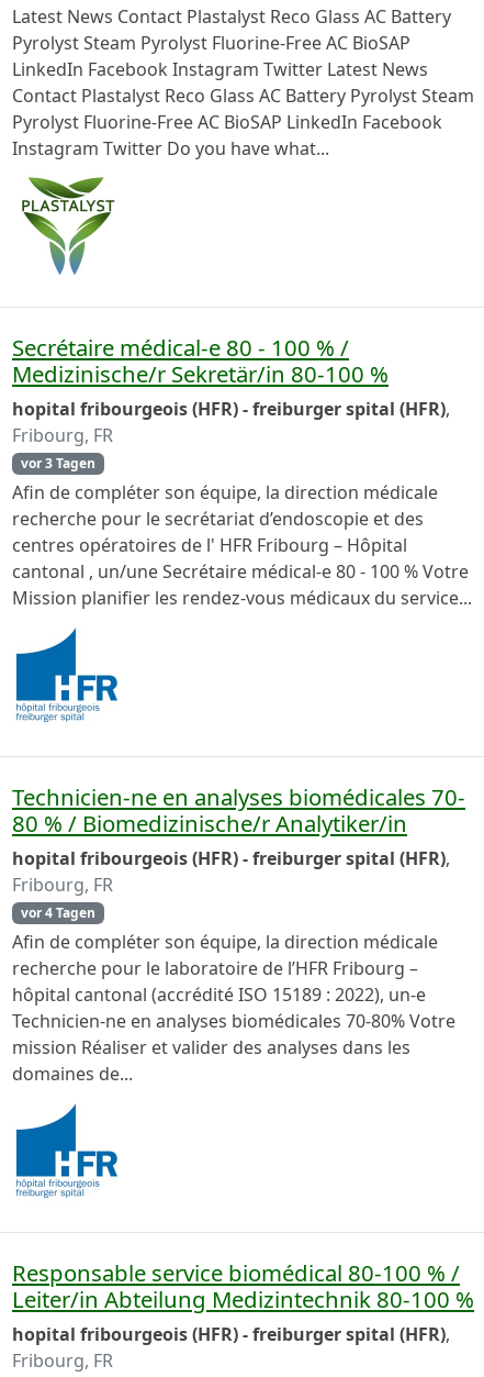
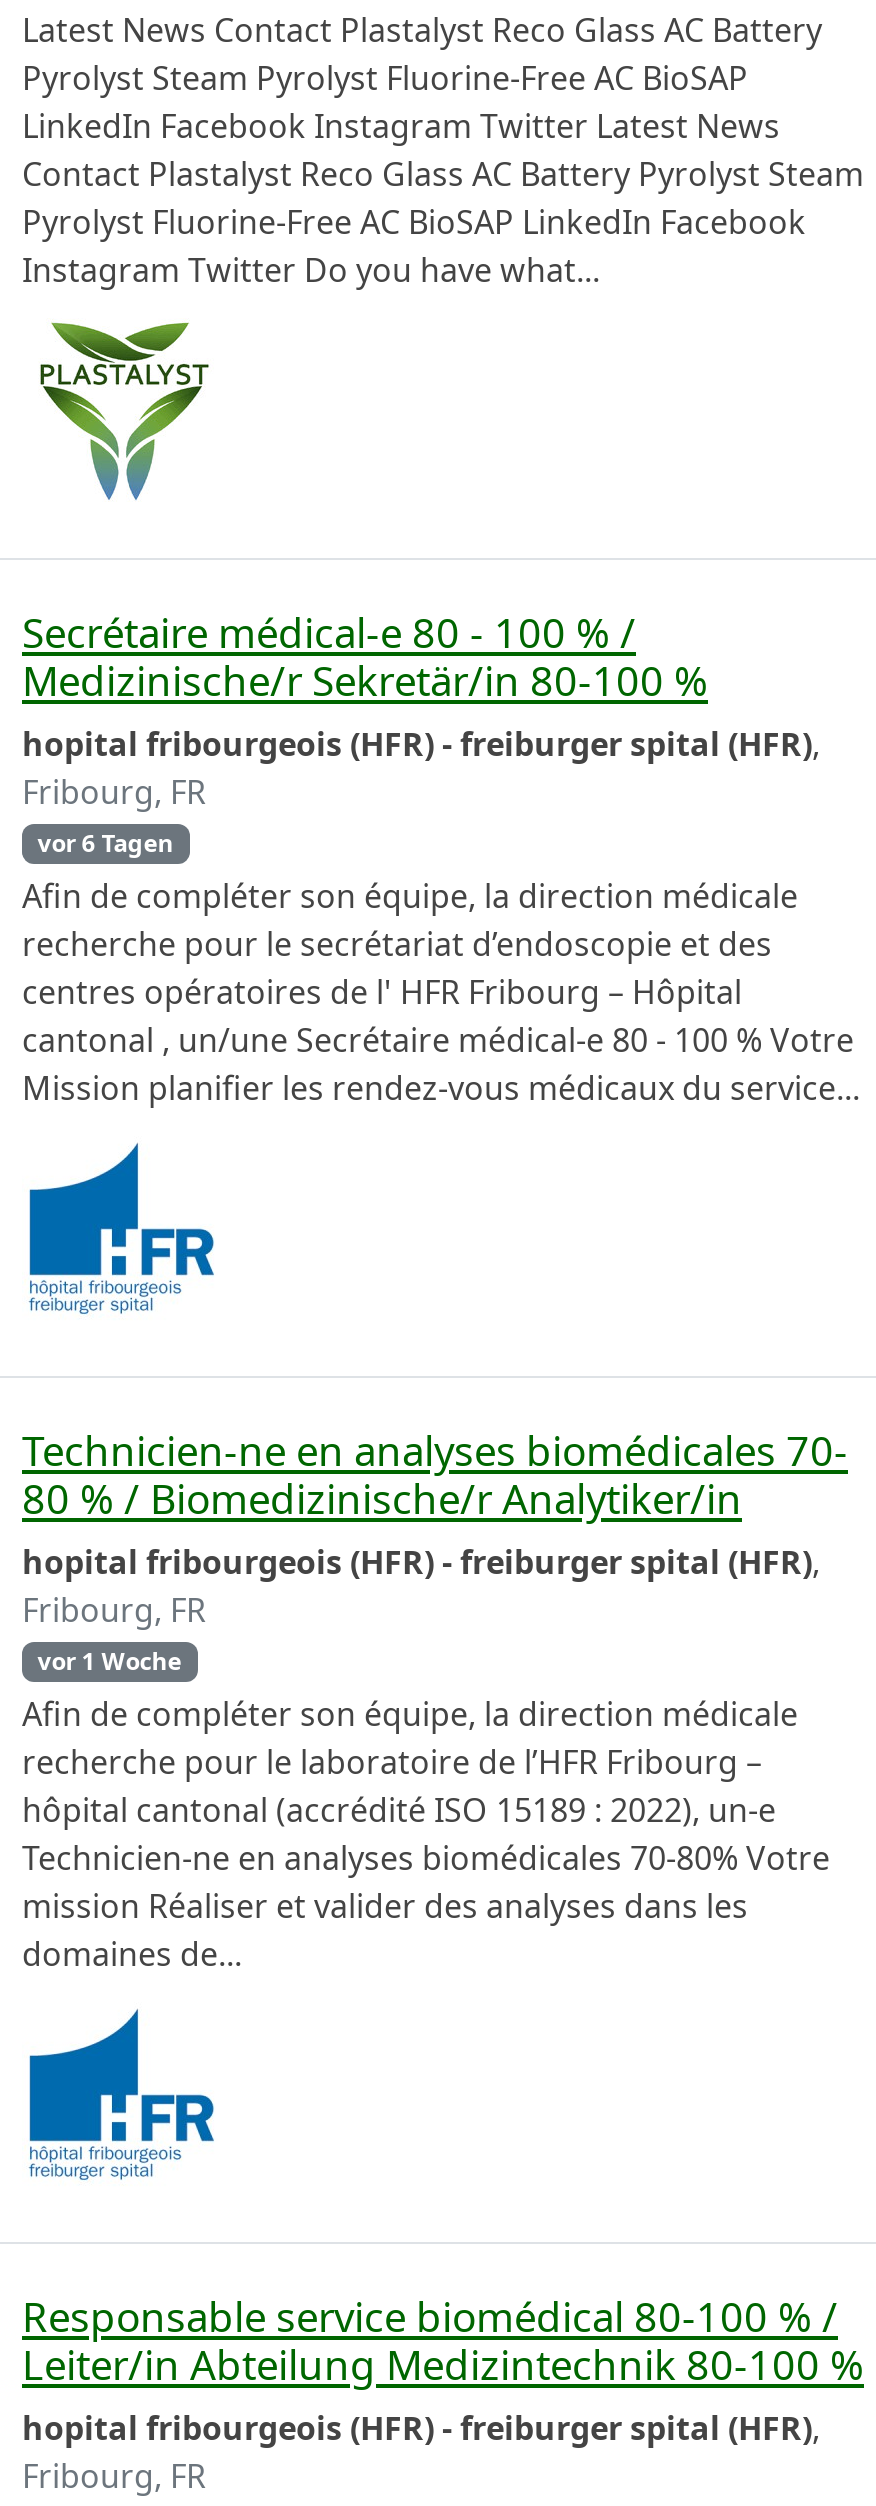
- vor 3 Tagen
+ vor 6 Tagen

- vor 4 Tagen
+ vor 1 Woche
